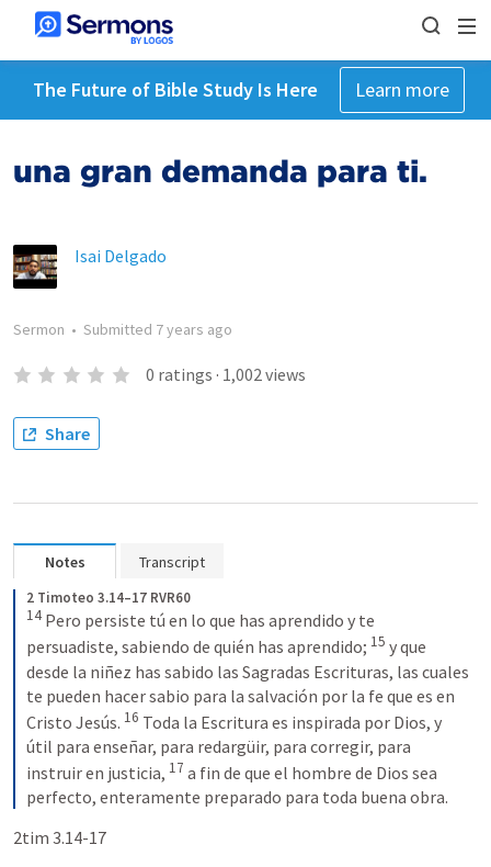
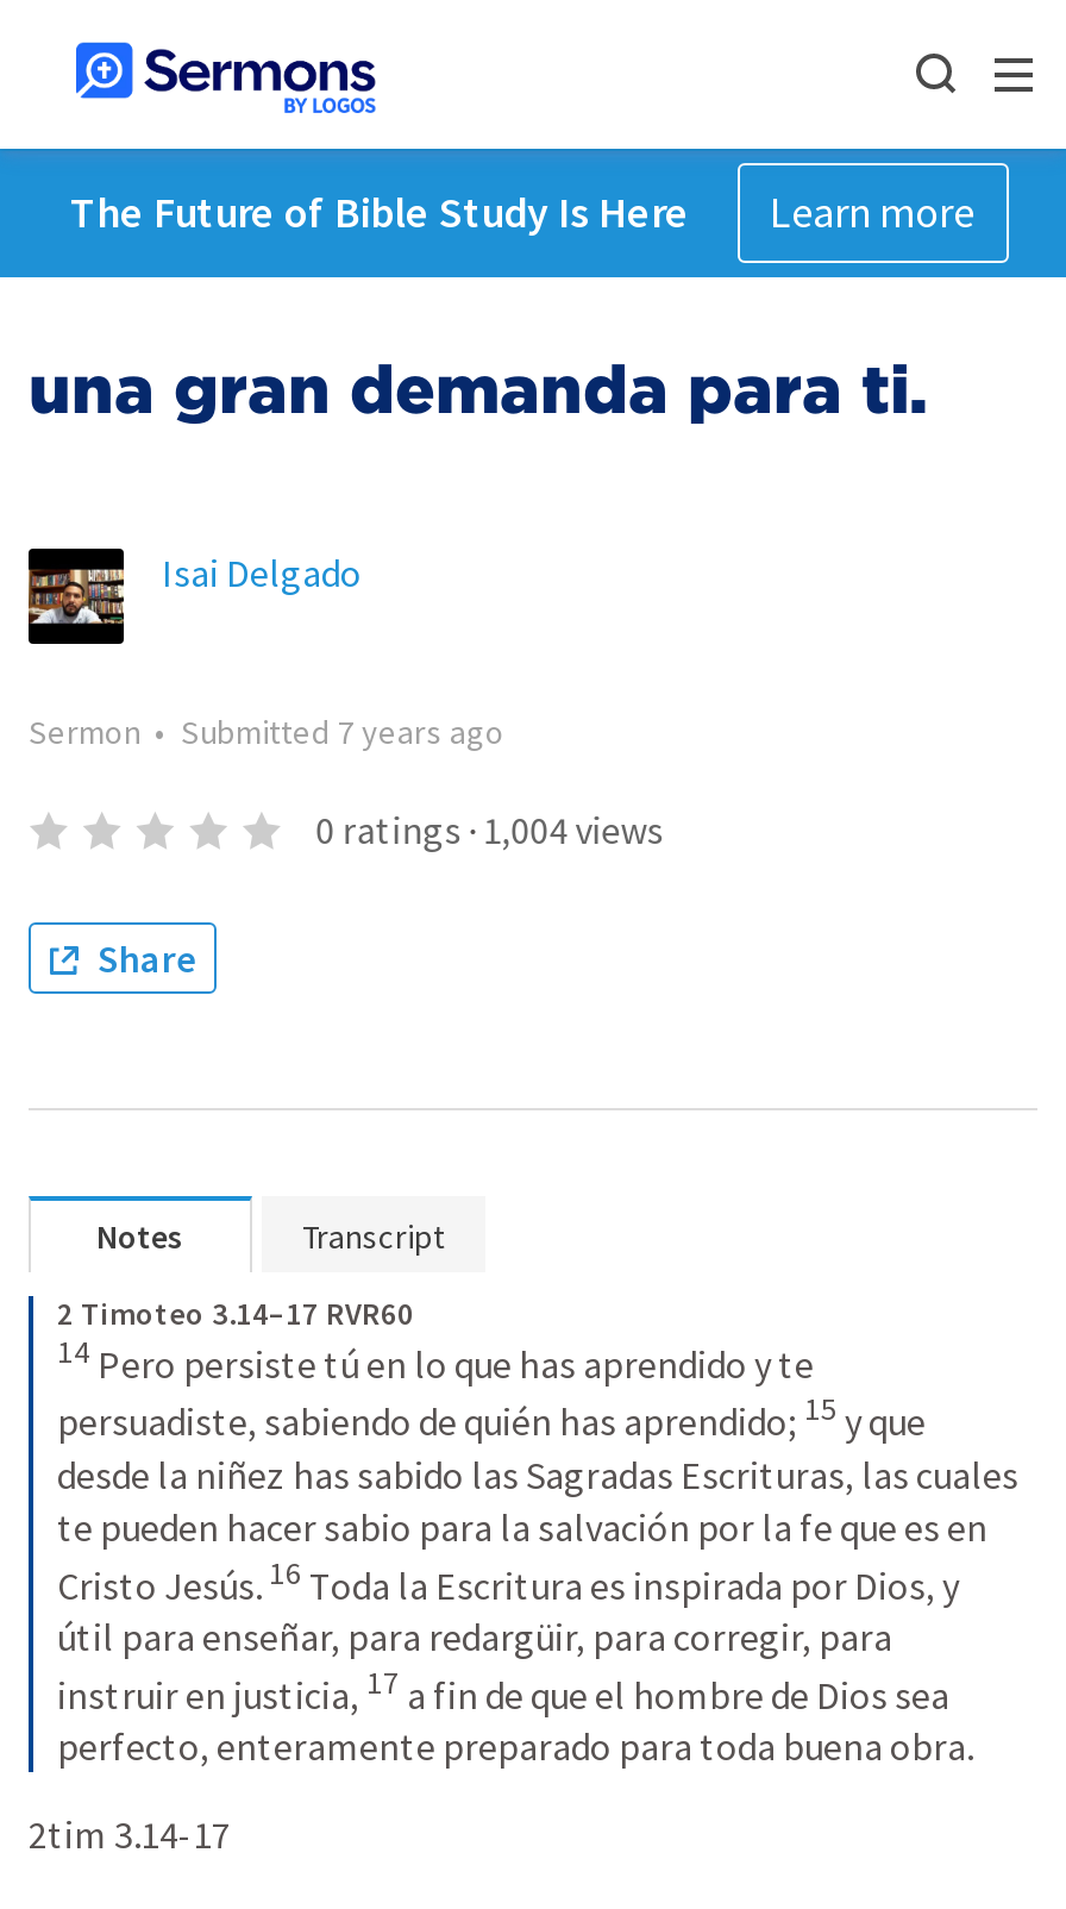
- 0 ratings · 1,002 views
+ 0 ratings · 1,004 views
